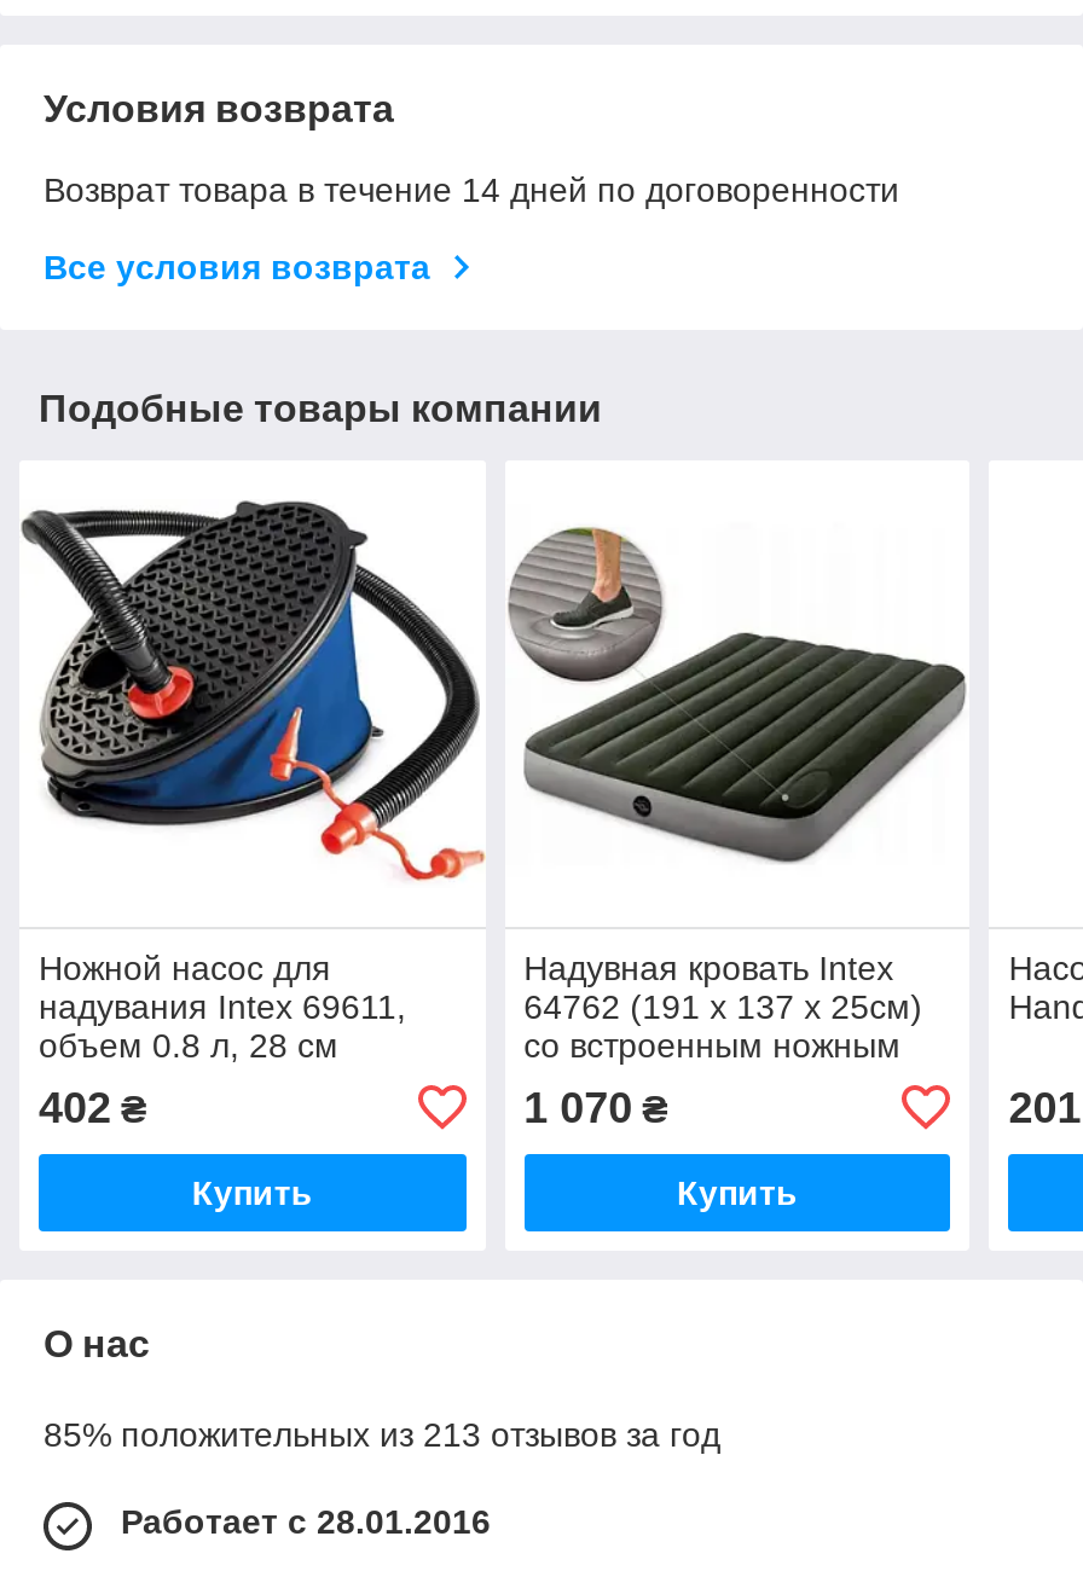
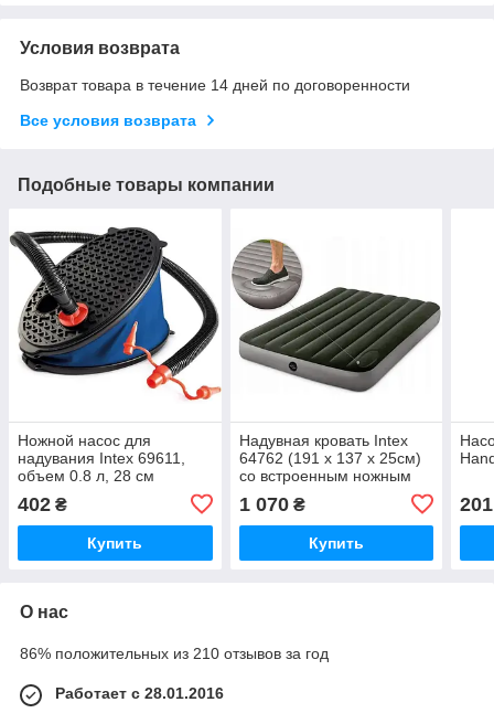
- 85% положительных из 213 отзывов за год
+ 86% положительных из 210 отзывов за год
